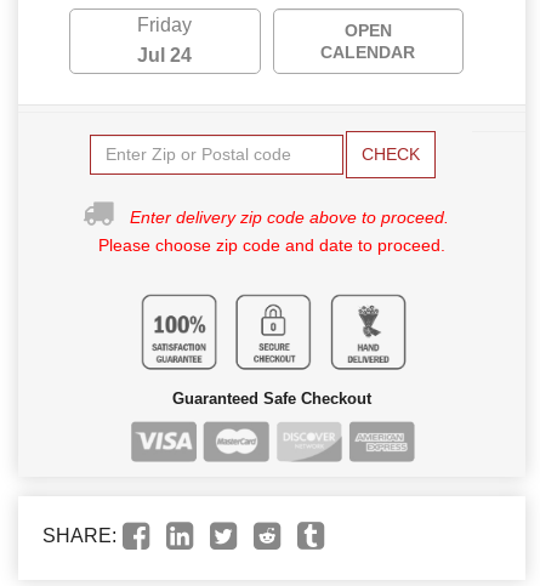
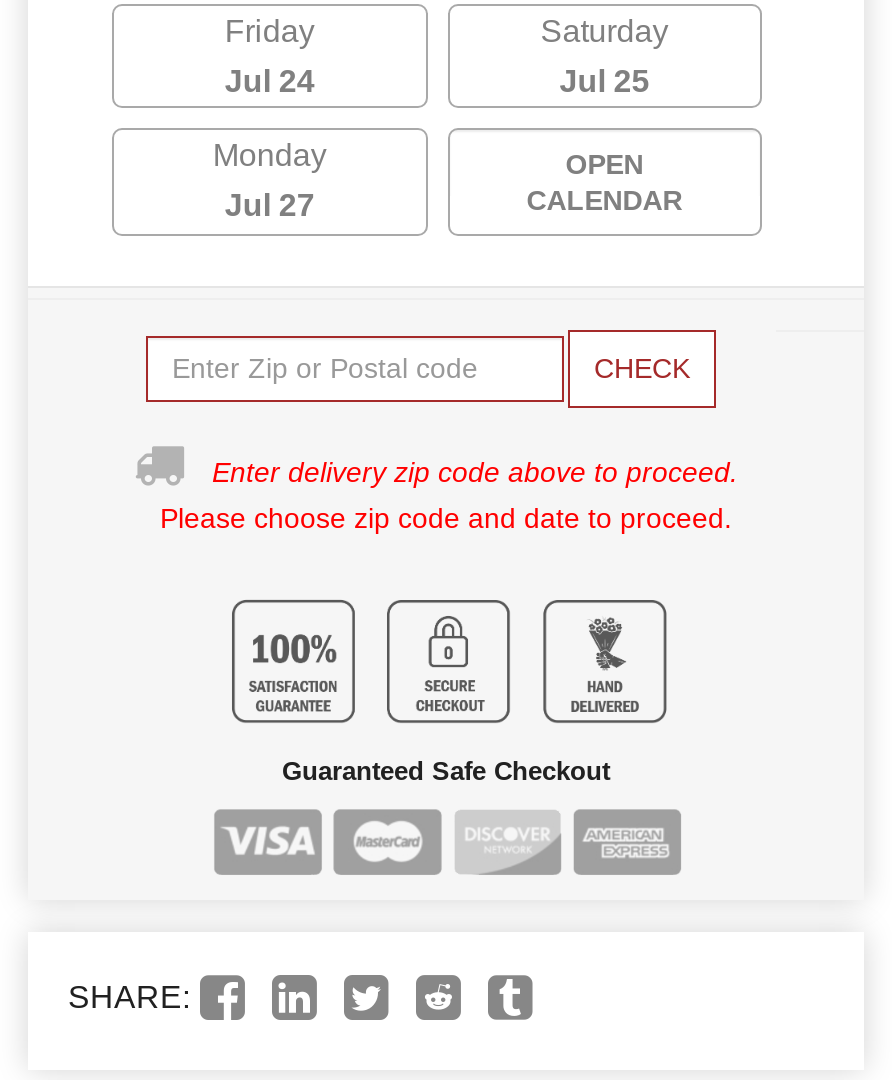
+ Saturday
+ Jul 25
+ Monday
+ Jul 27
